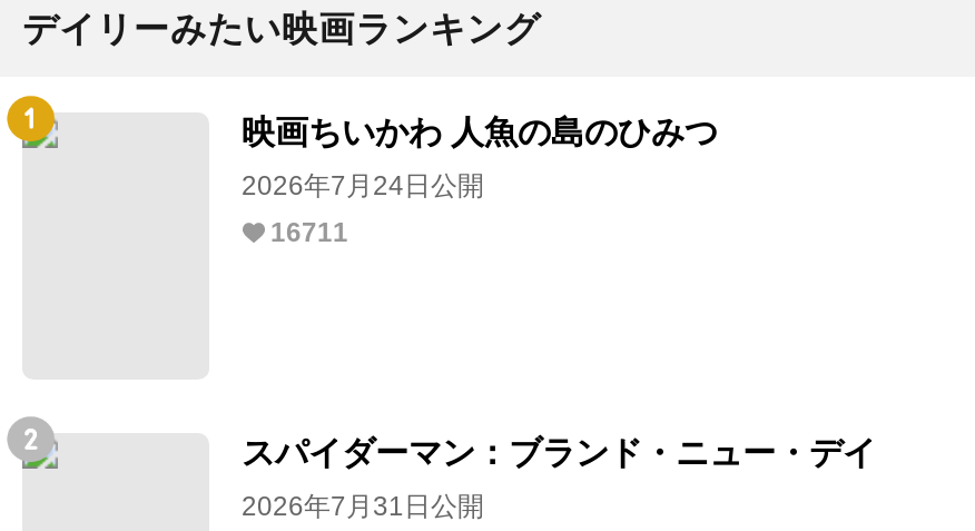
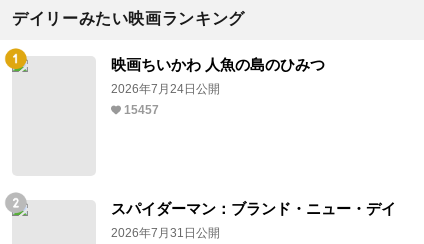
- 16711
+ 15457
